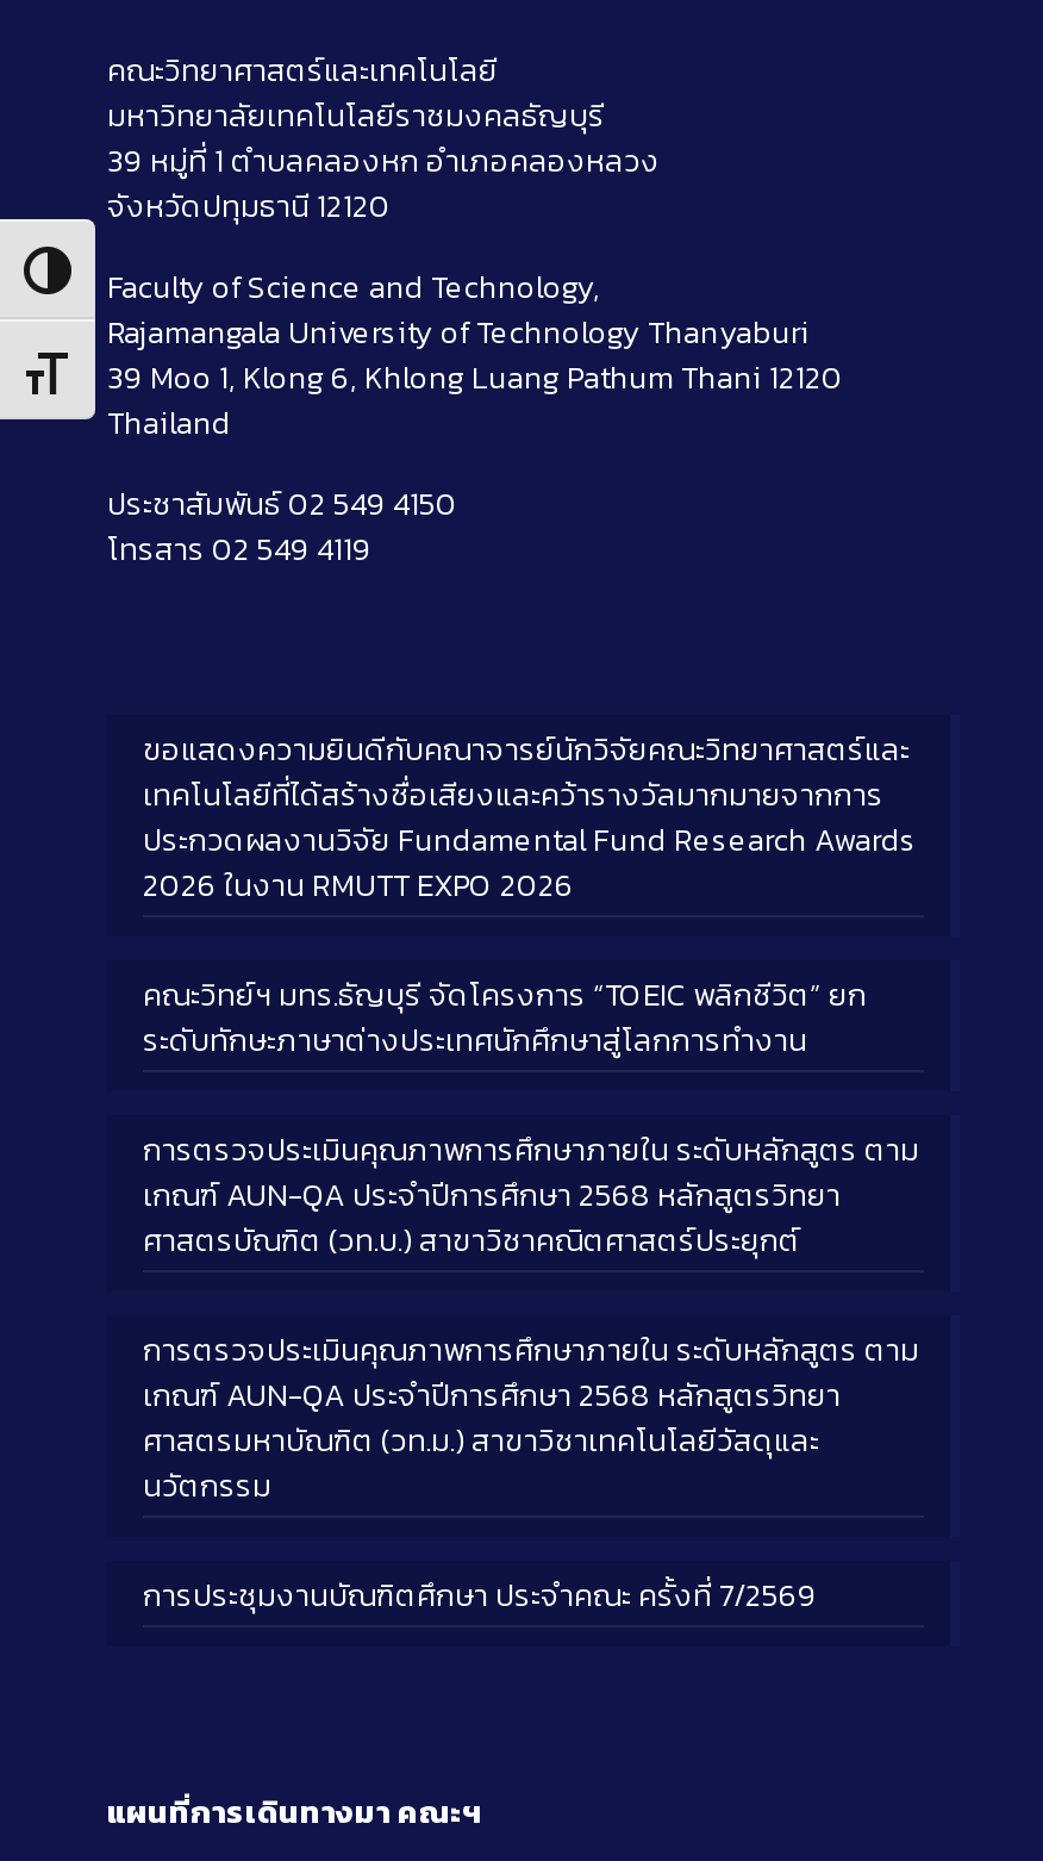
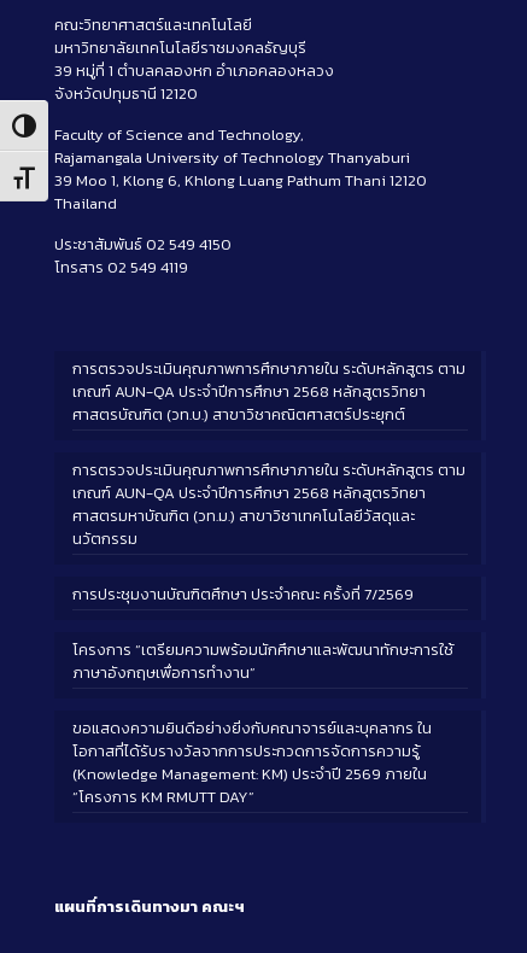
- ขอแสดงความยินดีกับคณาจารย์นักวิจัยคณะวิทยาศาสตร์และ
- เทคโนโลยีที่ได้สร้างชื่อเสียงและคว้ารางวัลมากมายจากการ
- ประกวดผลงานวิจัย Fundamental Fund Research Awards
- 2026 ในงาน RMUTT EXPO 2026
- คณะวิทย์ฯ มทร.ธัญบุรี จัดโครงการ “TOEIC พลิกชีวิต” ยก
- ระดับทักษะภาษาต่างประเทศนักศึกษาสู่โลกการทำงาน

moved up: การตรวจประเมินคุณภาพการศึกษาภายใน ระดับหลักสูตร ตาม | เกณฑ์ AUN-QA ประจำปีการศึกษา 2568 หลักสูตรวิทยา | ศาสตรบัณฑิต (วท.บ.) สาขาวิชาคณิตศาสตร์ประยุกต์ | การตรวจประเมินคุณภาพการศึกษาภายใน ระดับหลักสูตร ตาม | เกณฑ์ AUN-QA ประจำปีการศึกษา 2568 หลักสูตรวิทยา | ศาสตรมหาบัณฑิต (วท.ม.) สาขาวิชาเทคโนโลยีวัสดุและ | นวัตกรรม | การประชุมงานบัณฑิตศึกษา ประจำคณะ ครั้งที่ 7/2569

+ โครงการ “เตรียมความพร้อมนักศึกษาและพัฒนาทักษะการใช้
+ ภาษาอังกฤษเพื่อการทำงาน”
+ ขอแสดงความยินดีอย่างยิ่งกับคณาจารย์และบุคลากร ใน
+ โอกาสที่ได้รับรางวัลจากการประกวดการจัดการความรู้
+ (Knowledge Management: KM) ประจำปี 2569 ภายใน
+ “โครงการ KM RMUTT DAY”
